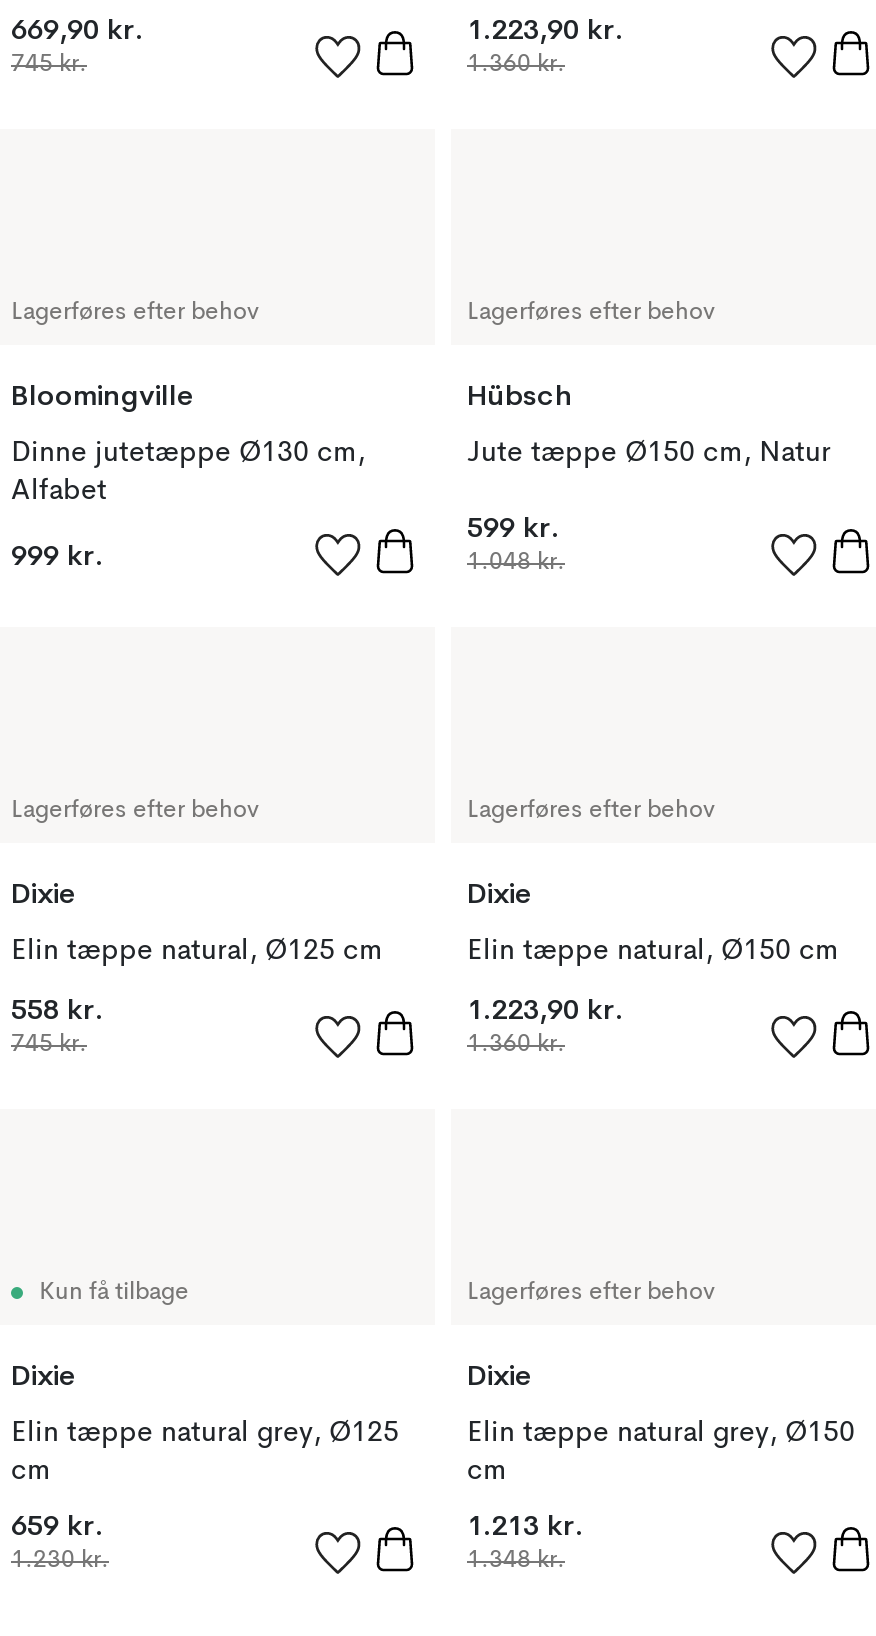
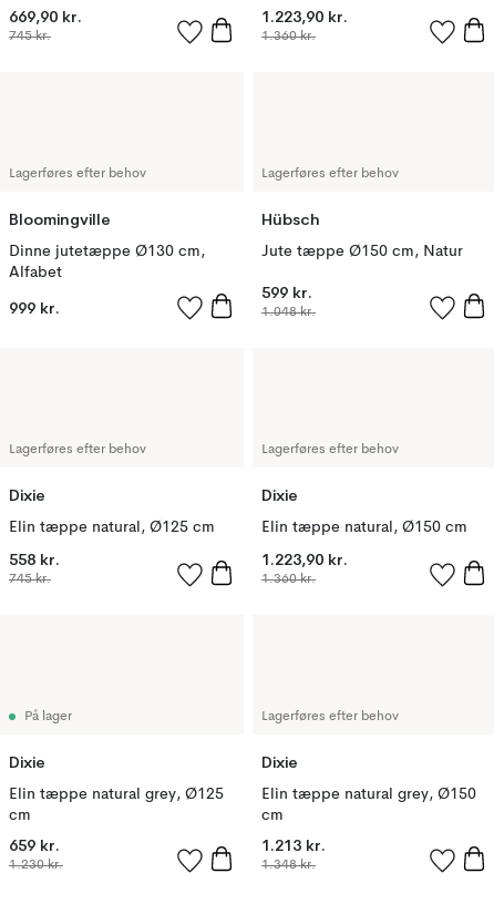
- Kun få tilbage
+ På lager
